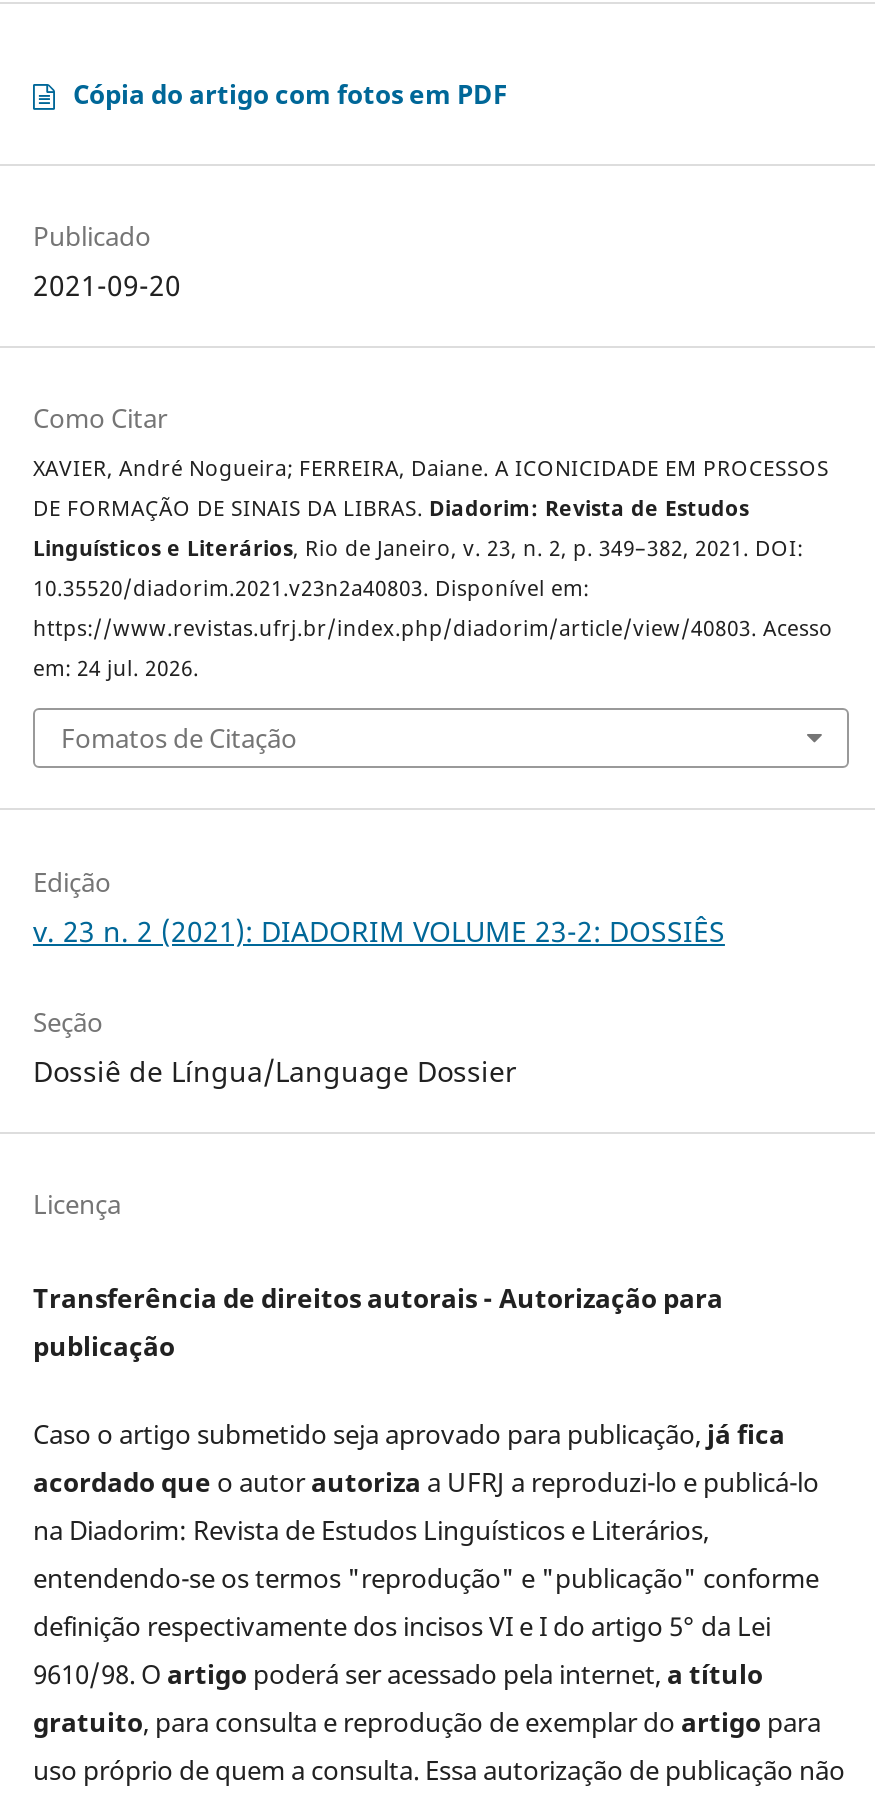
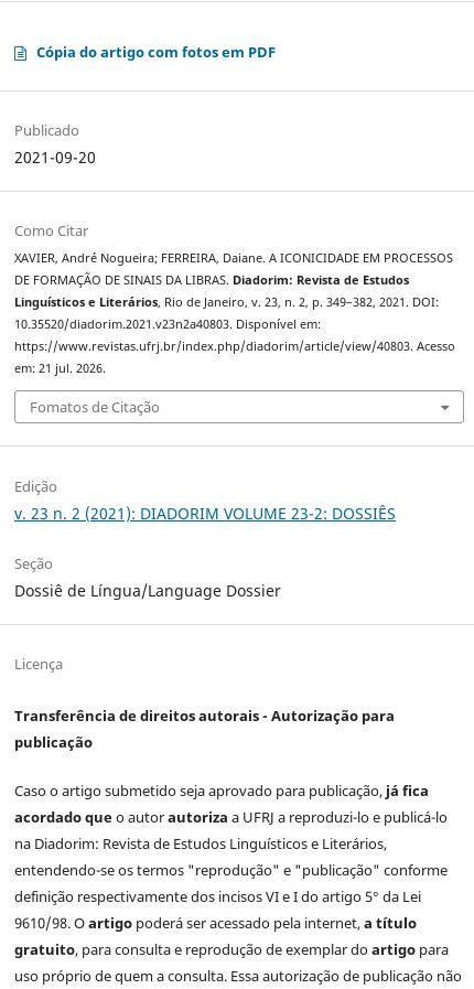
- em: 24 jul. 2026.
+ em: 21 jul. 2026.
